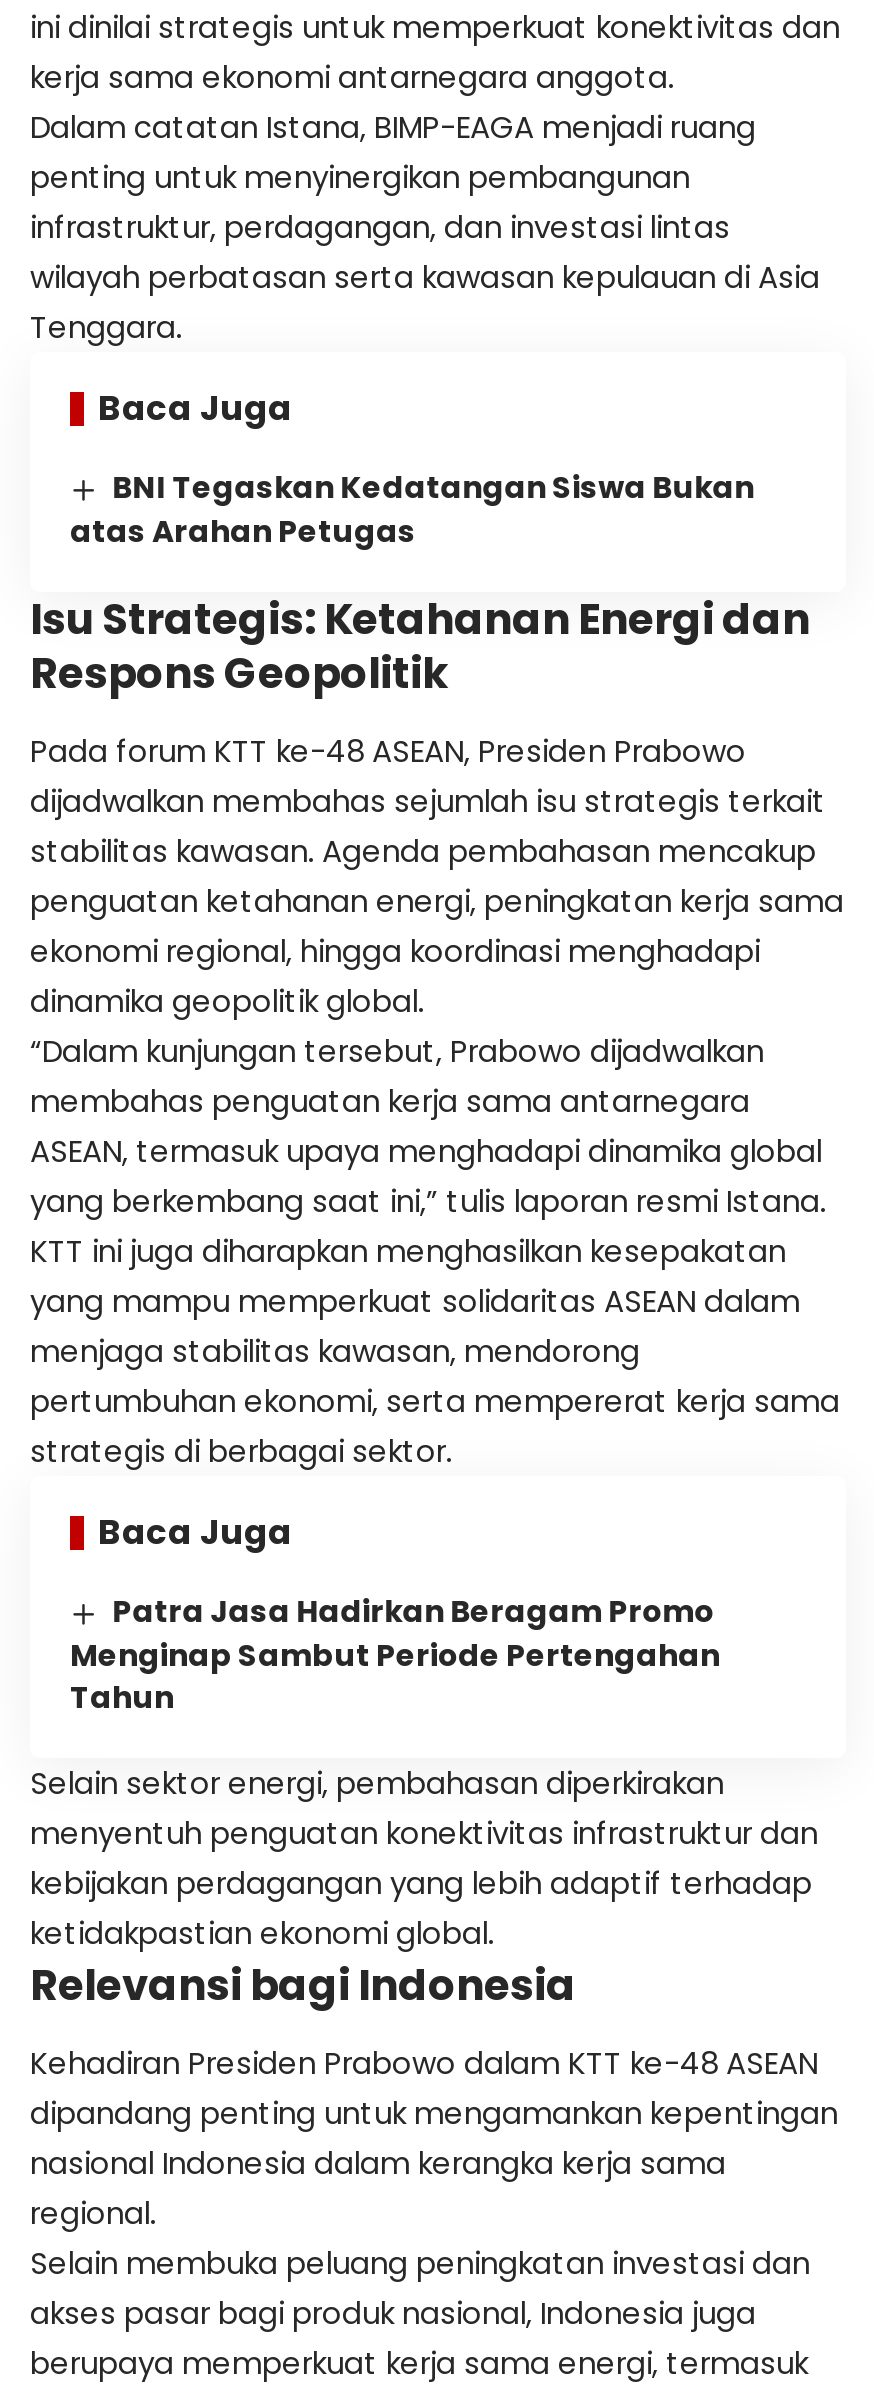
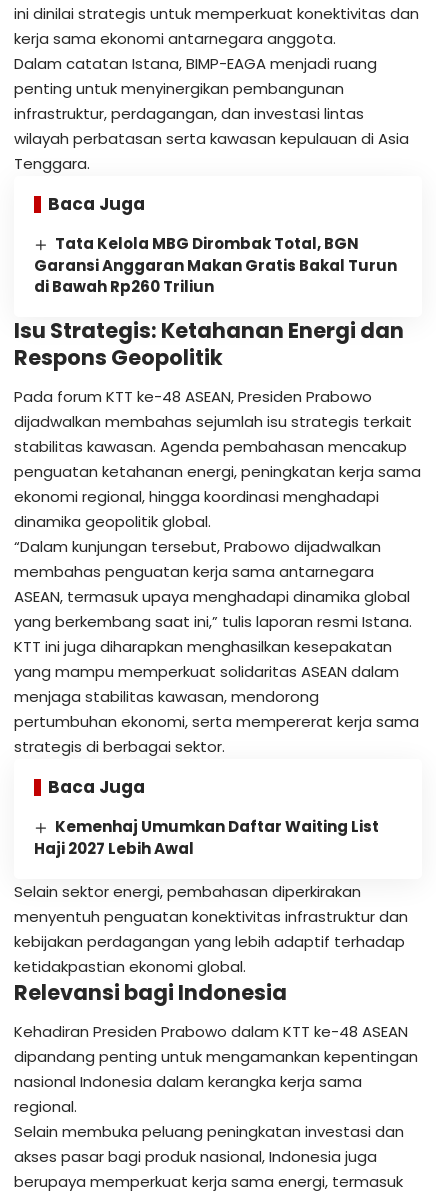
- BNI Tegaskan Kedatangan Siswa Bukan
- atas Arahan Petugas
+ Tata Kelola MBG Dirombak Total, BGN
+ Garansi Anggaran Makan Gratis Bakal Turun
+ di Bawah Rp260 Triliun

moved down: Isu Strategis: Ketahanan Energi dan | Respons Geopolitik | Pada forum KTT ke-48 ASEAN, Presiden Prabowo | ... | strategis di berbagai sektor. | Baca Juga

- Patra Jasa Hadirkan Beragam Promo
- Menginap Sambut Periode Pertengahan
- Tahun
+ Kemenhaj Umumkan Daftar Waiting List
+ Haji 2027 Lebih Awal
